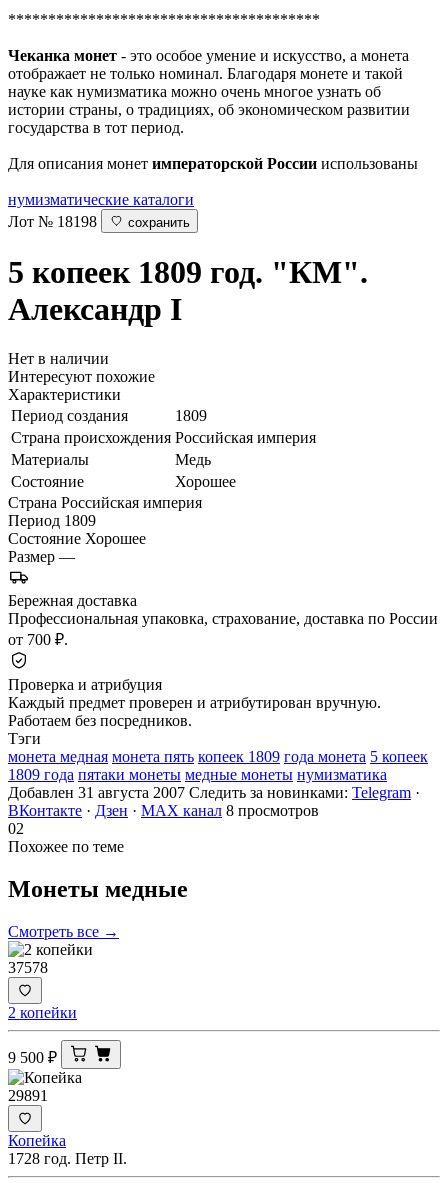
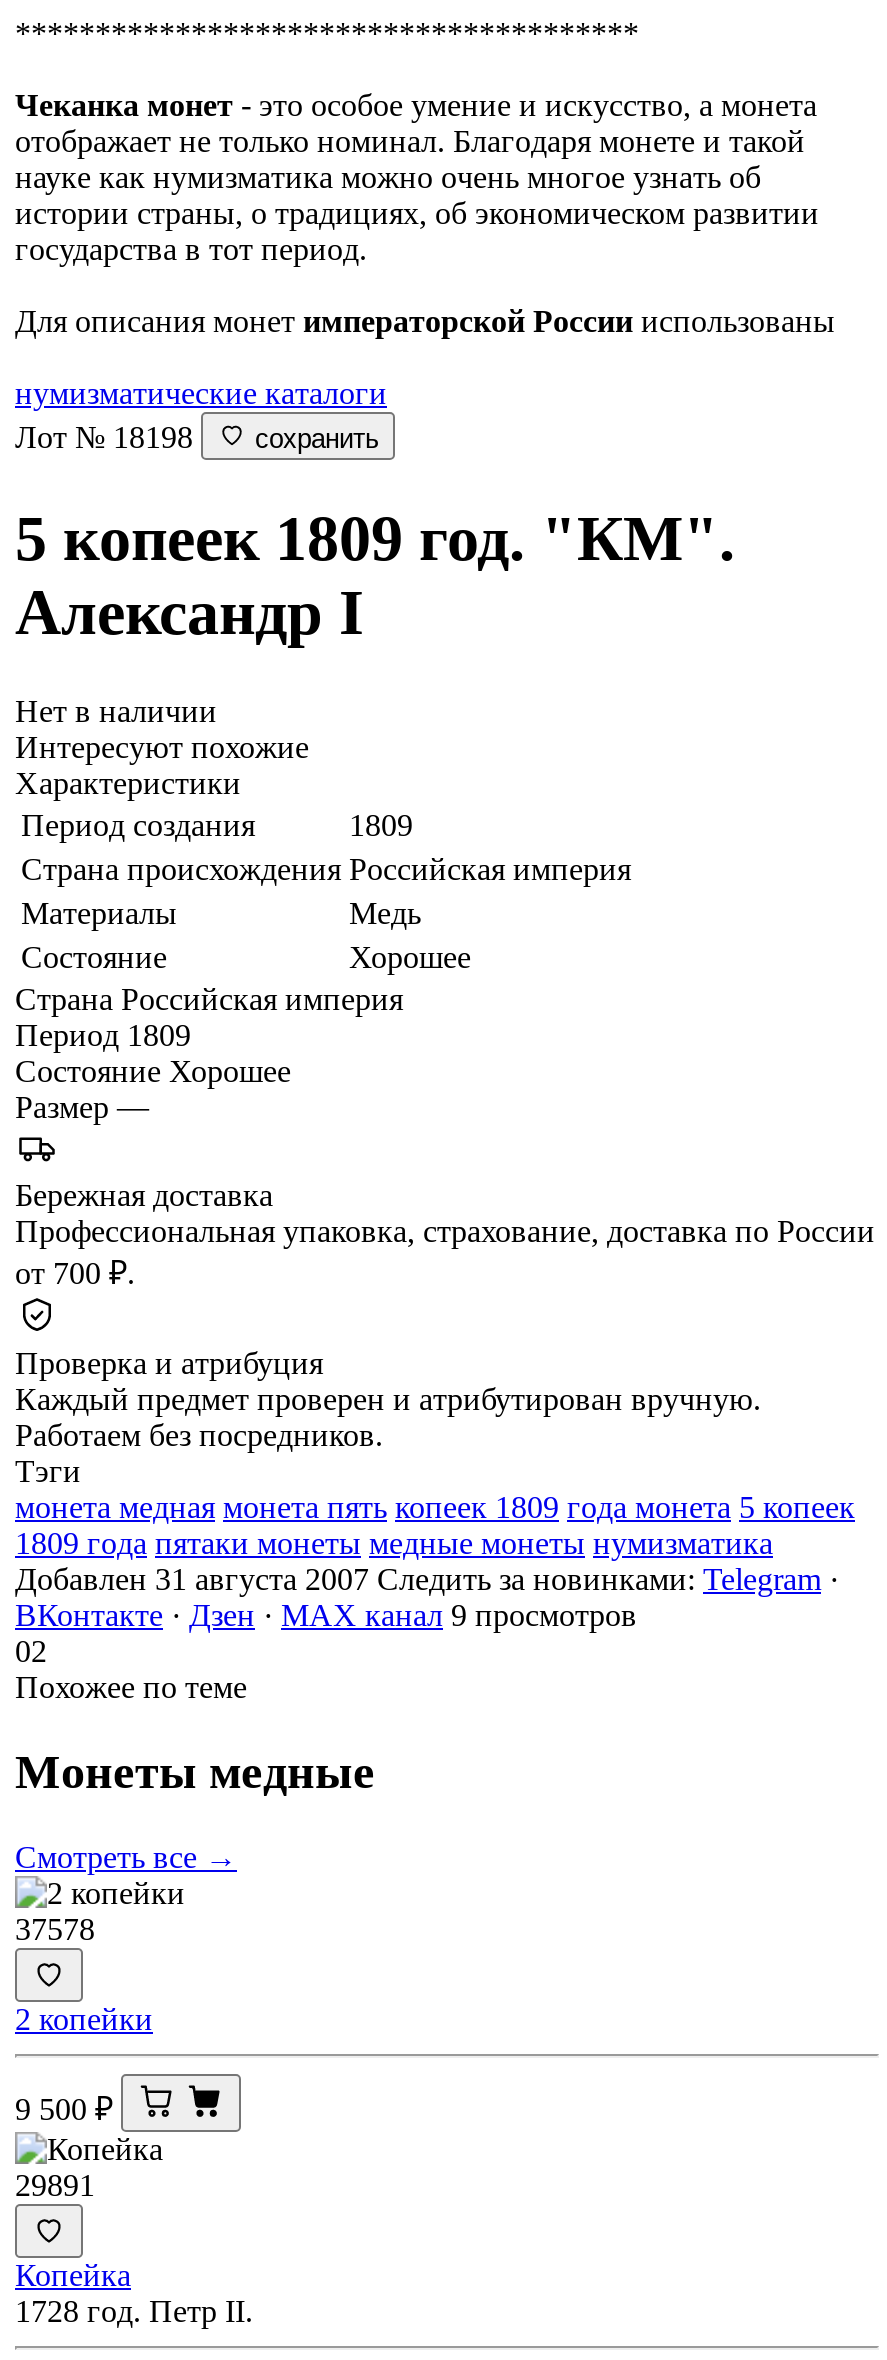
- ВКонтакте · Дзен · MAX канал 8 просмотров
+ ВКонтакте · Дзен · MAX канал 9 просмотров
